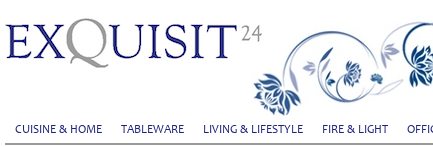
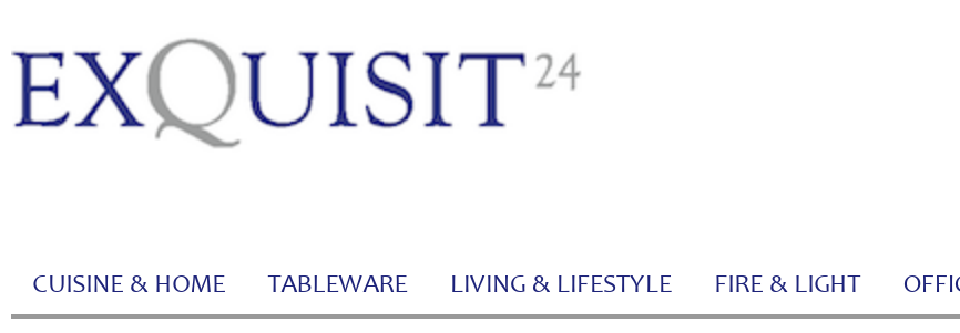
- [image]
